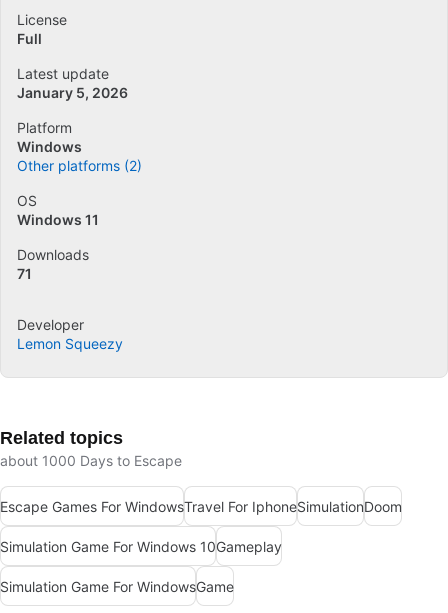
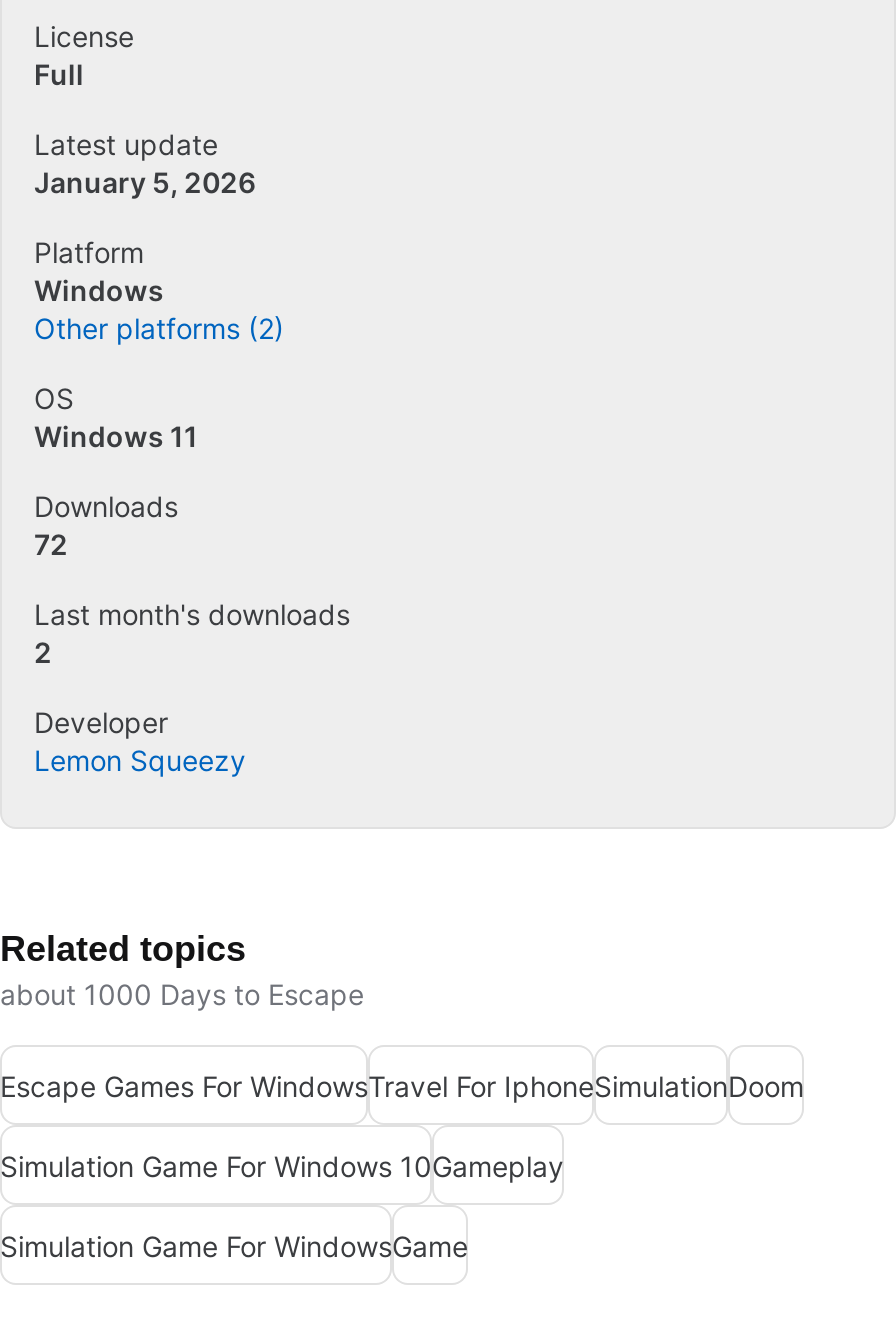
- 71
+ 72
+ Last month's downloads
+ 2
